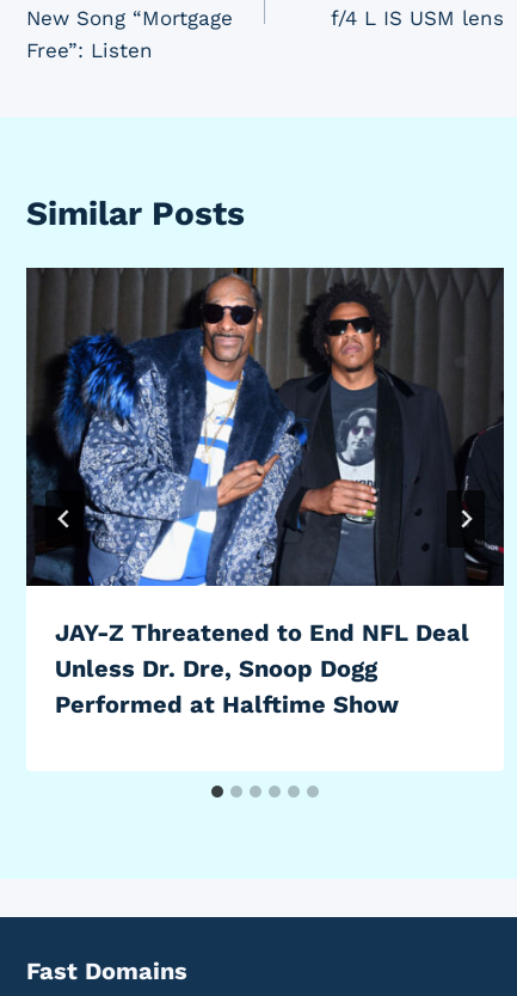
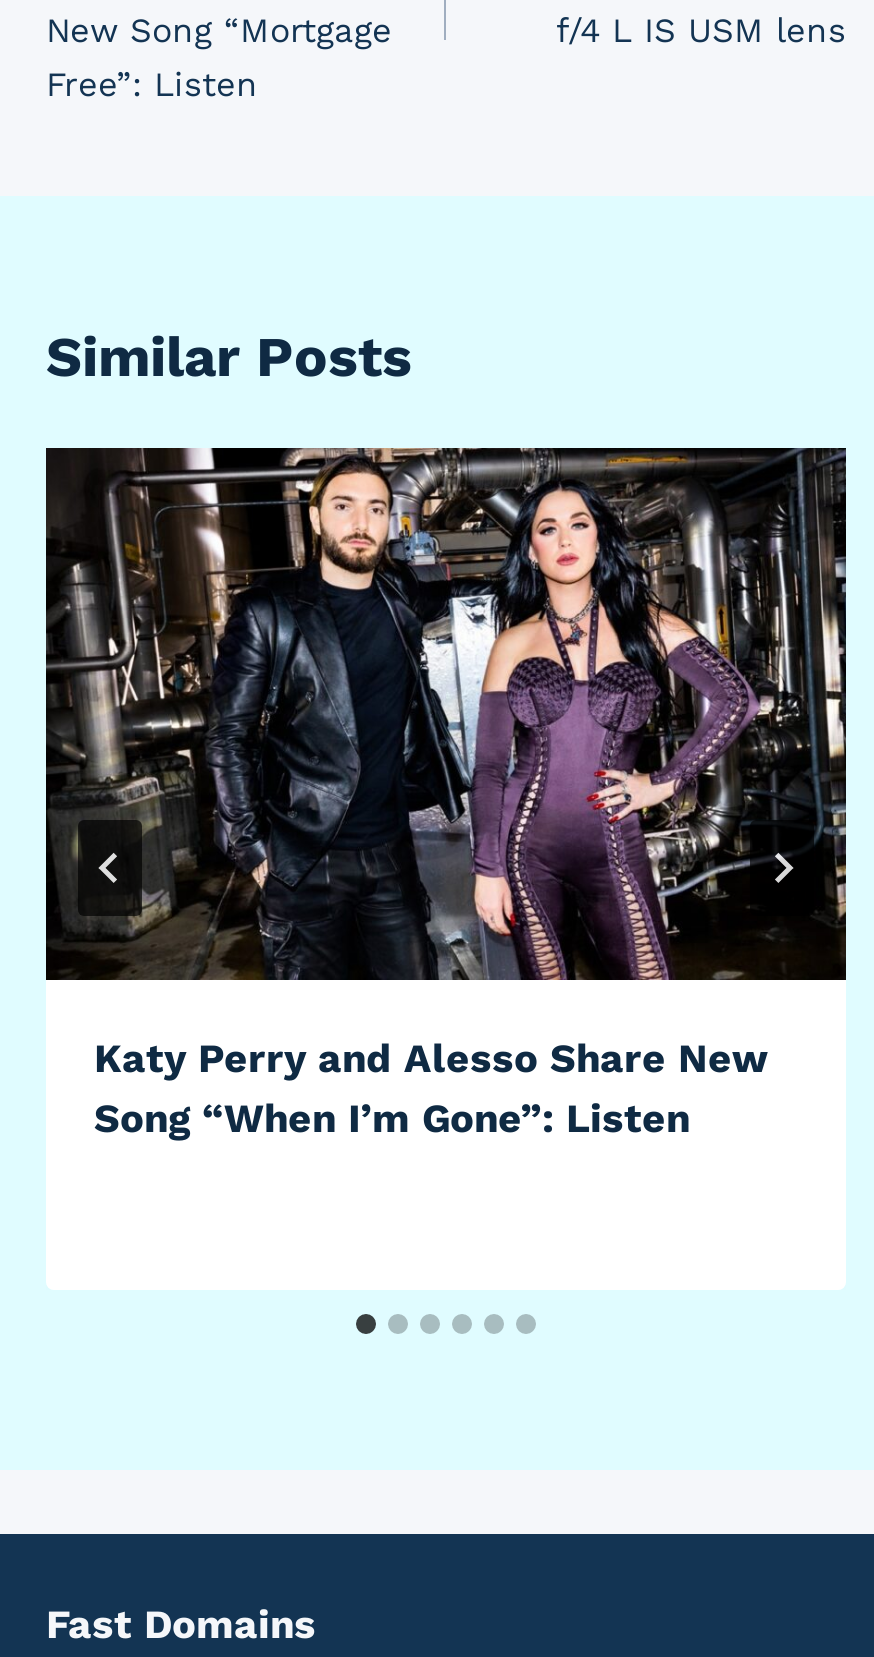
- [image]
- JAY-Z Threatened to End NFL Deal
- Unless Dr. Dre, Snoop Dogg
- Performed at Halftime Show
+ [image]
+ Katy Perry and Alesso Share New
+ Song “When I’m Gone”: Listen
